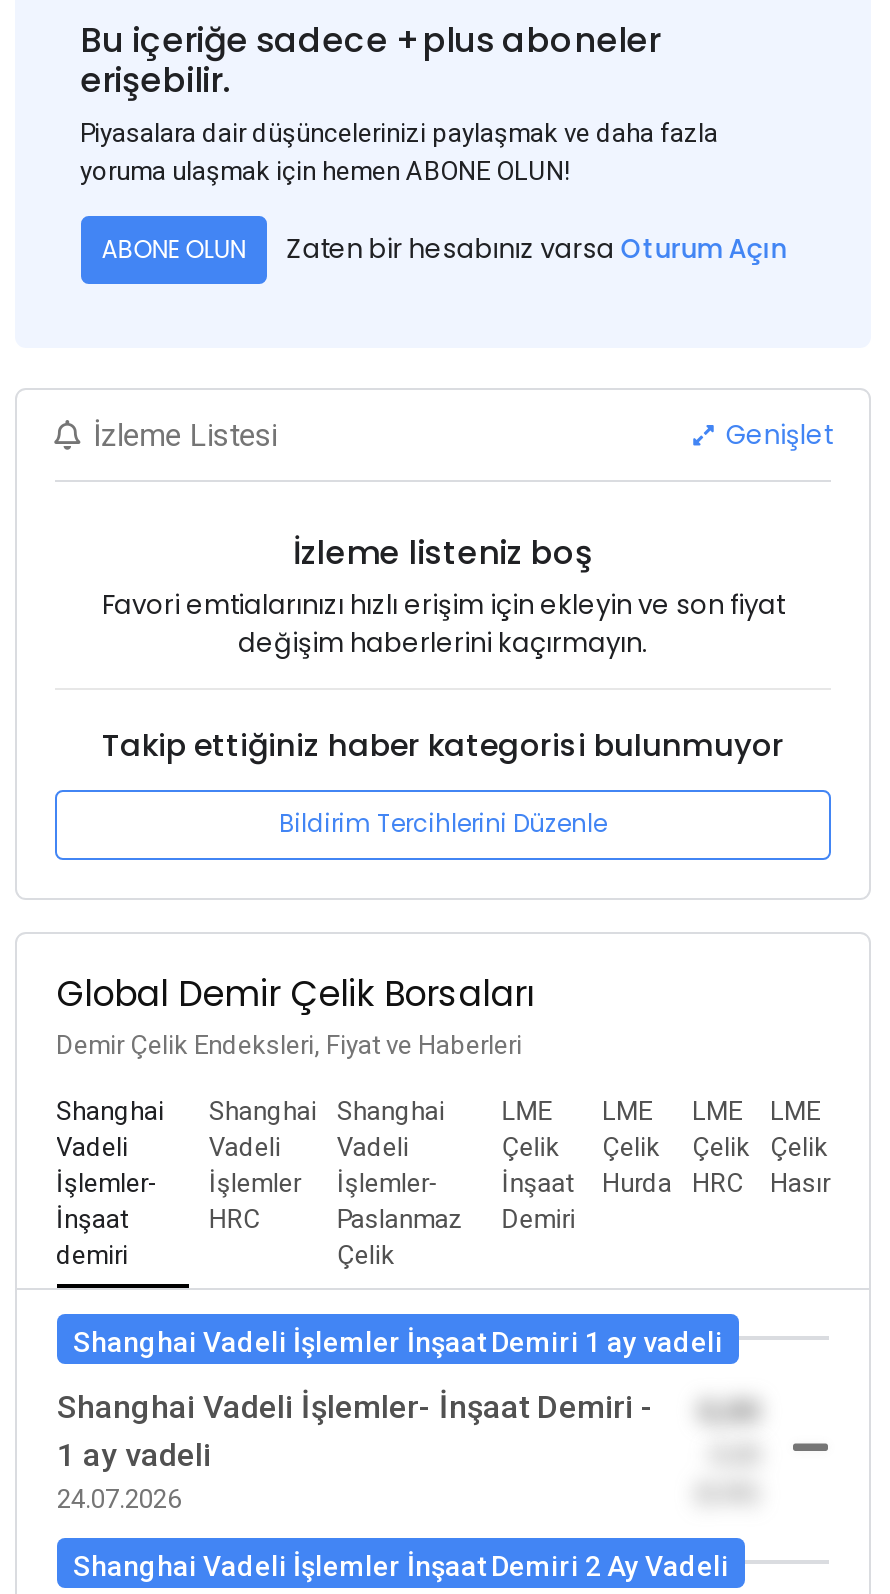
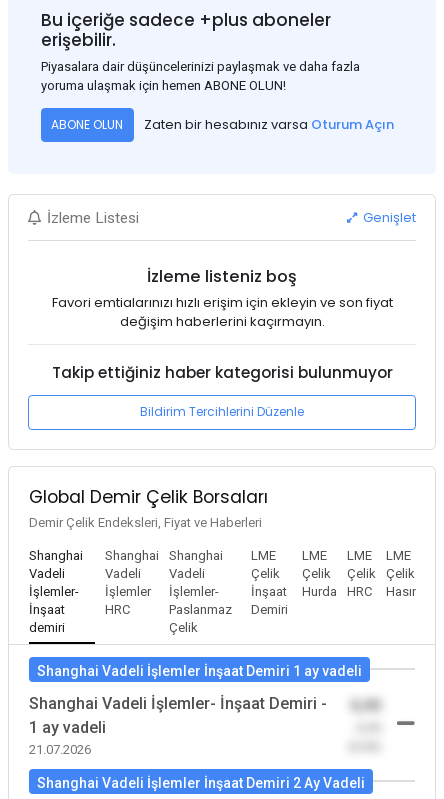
- 24.07.2026
+ 21.07.2026
